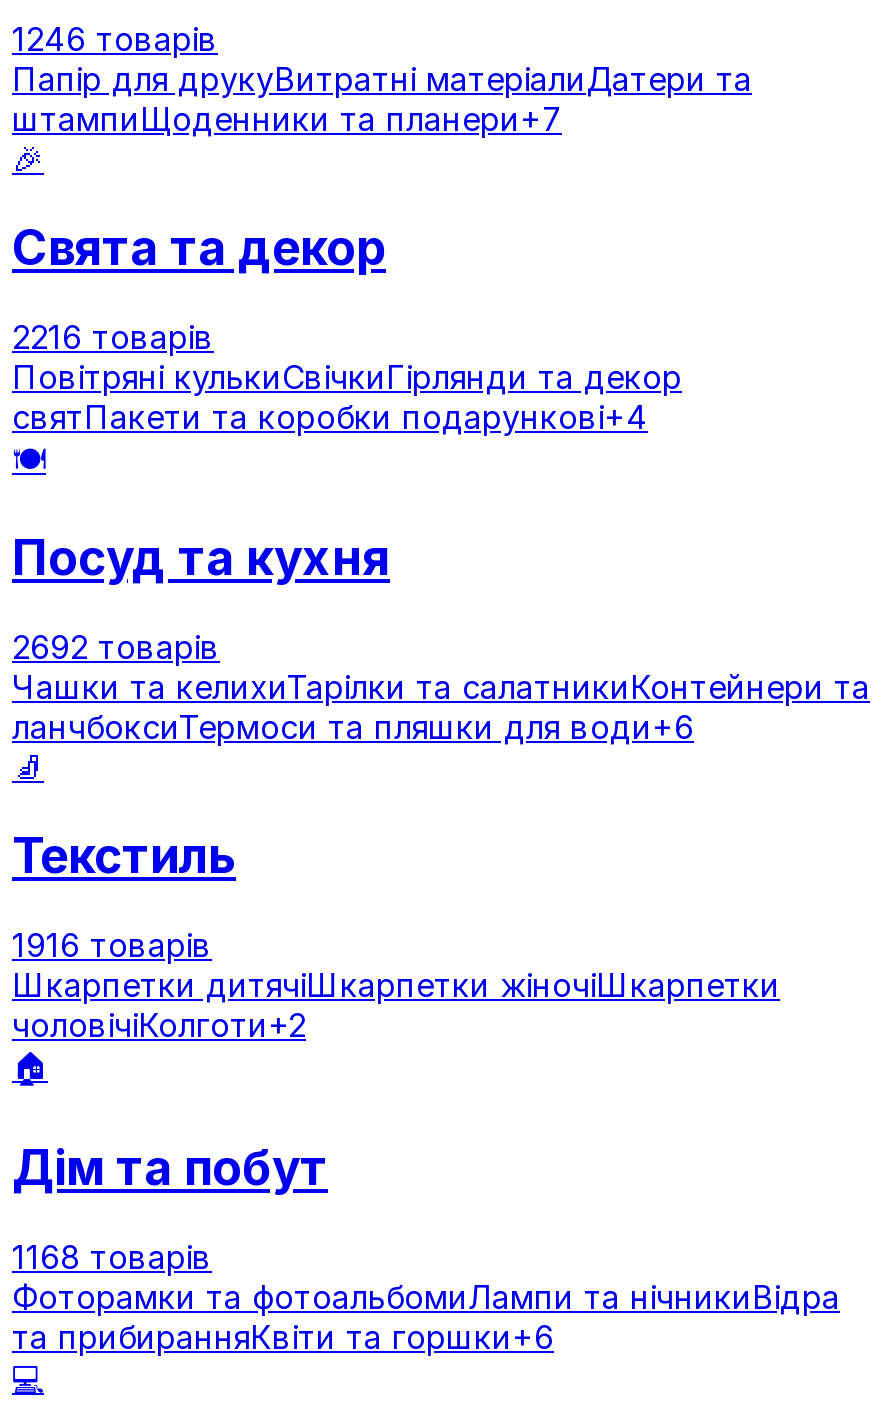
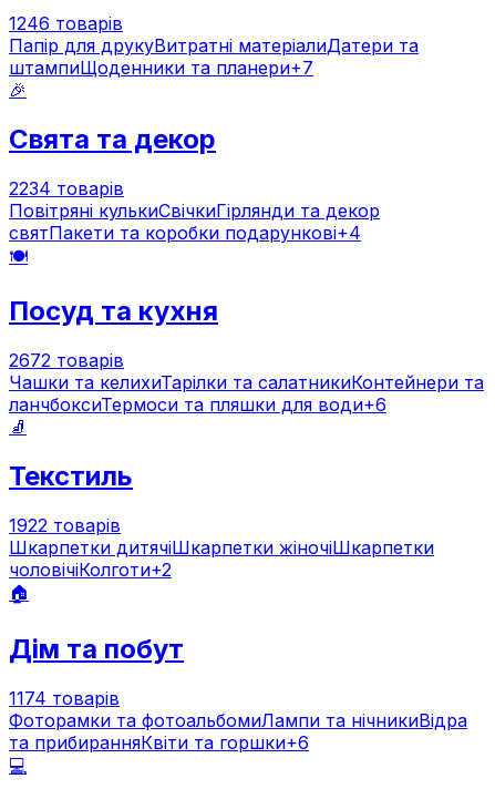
- 2216 товарів
+ 2234 товарів

- 2692 товарів
+ 2672 товарів

- 1916 товарів
+ 1922 товарів

- 1168 товарів
+ 1174 товарів
